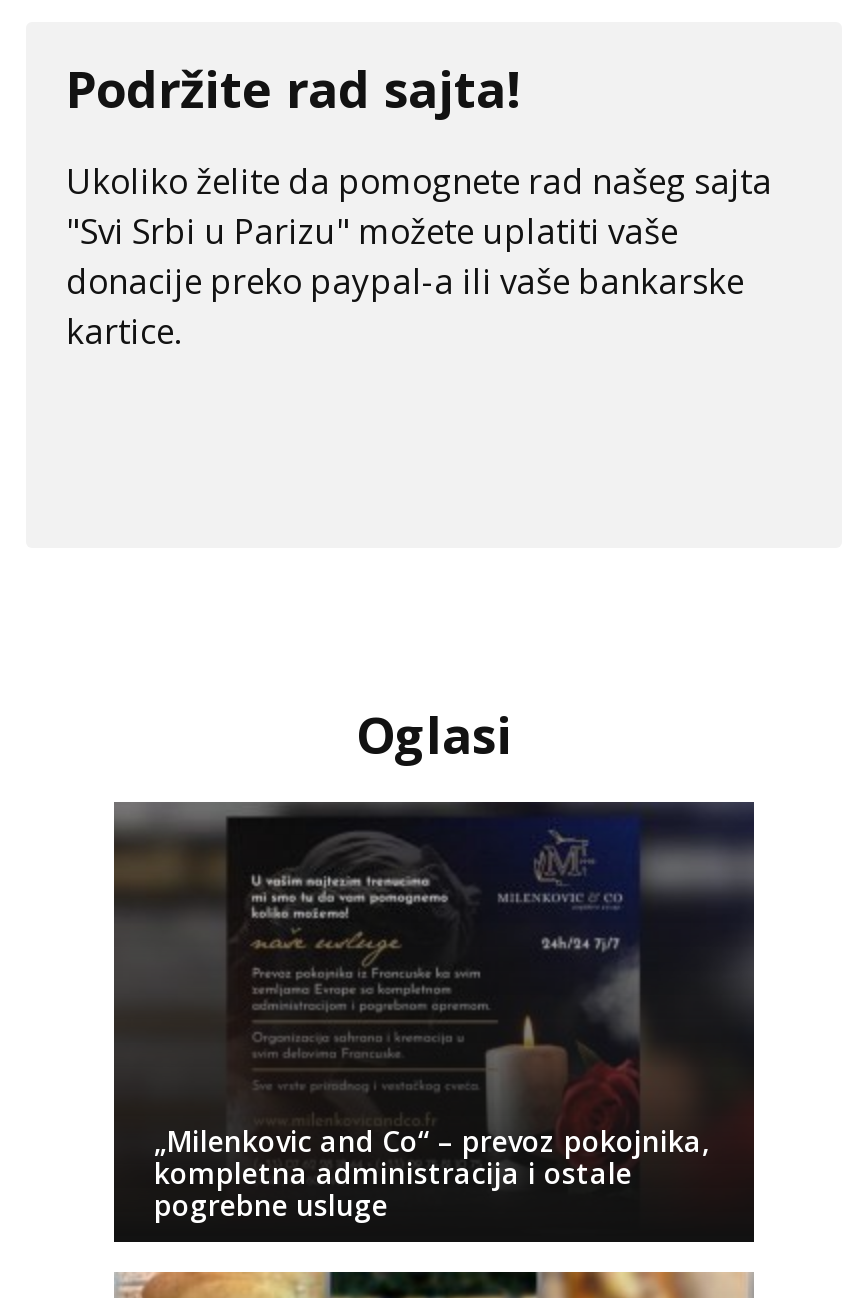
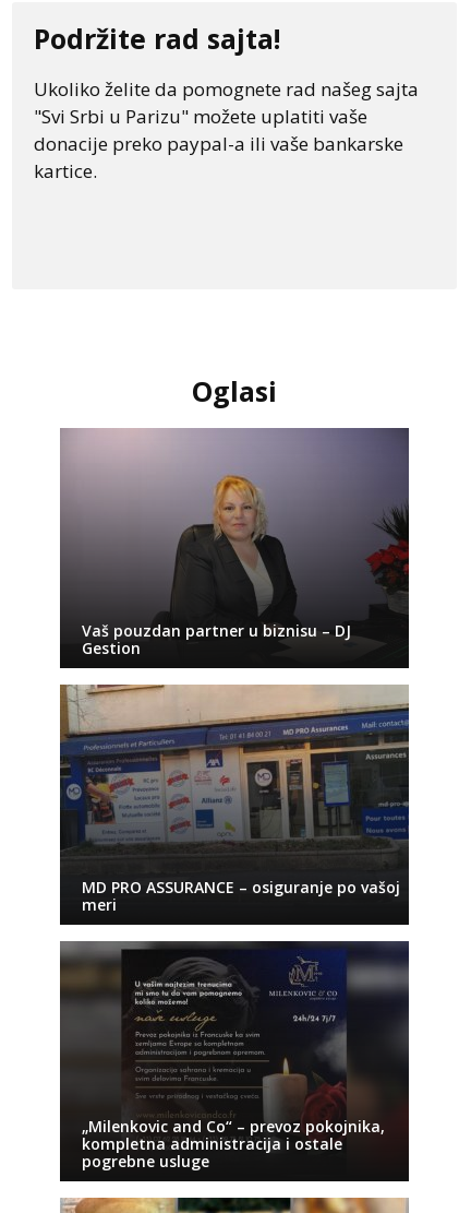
+ [image]
+ Vaš pouzdan partner u biznisu – DJ
+ Gestion

+ [image]
+ MD PRO ASSURANCE – osiguranje po vašoj
+ meri
